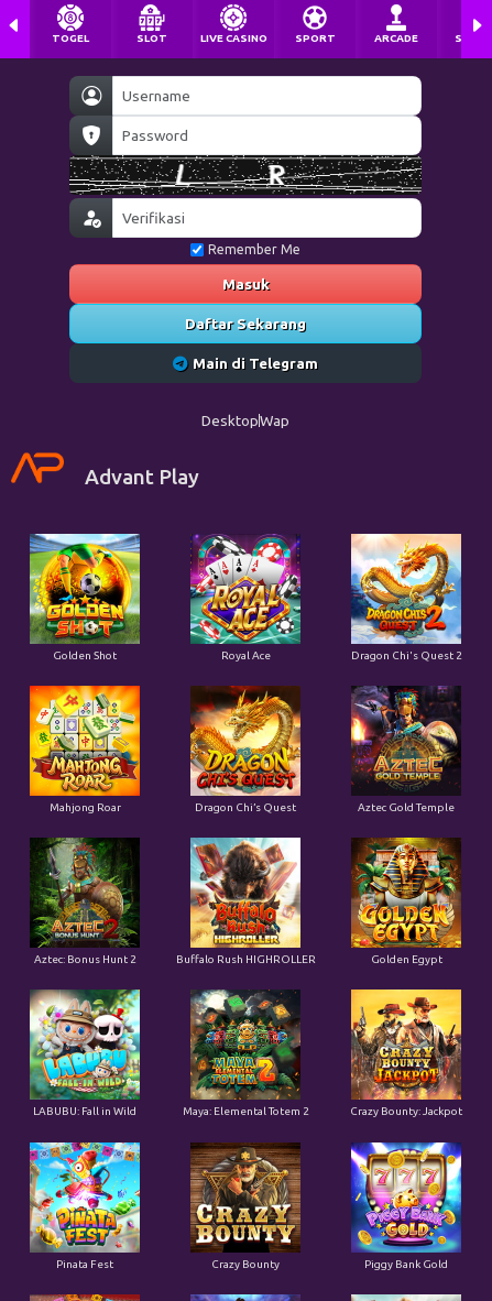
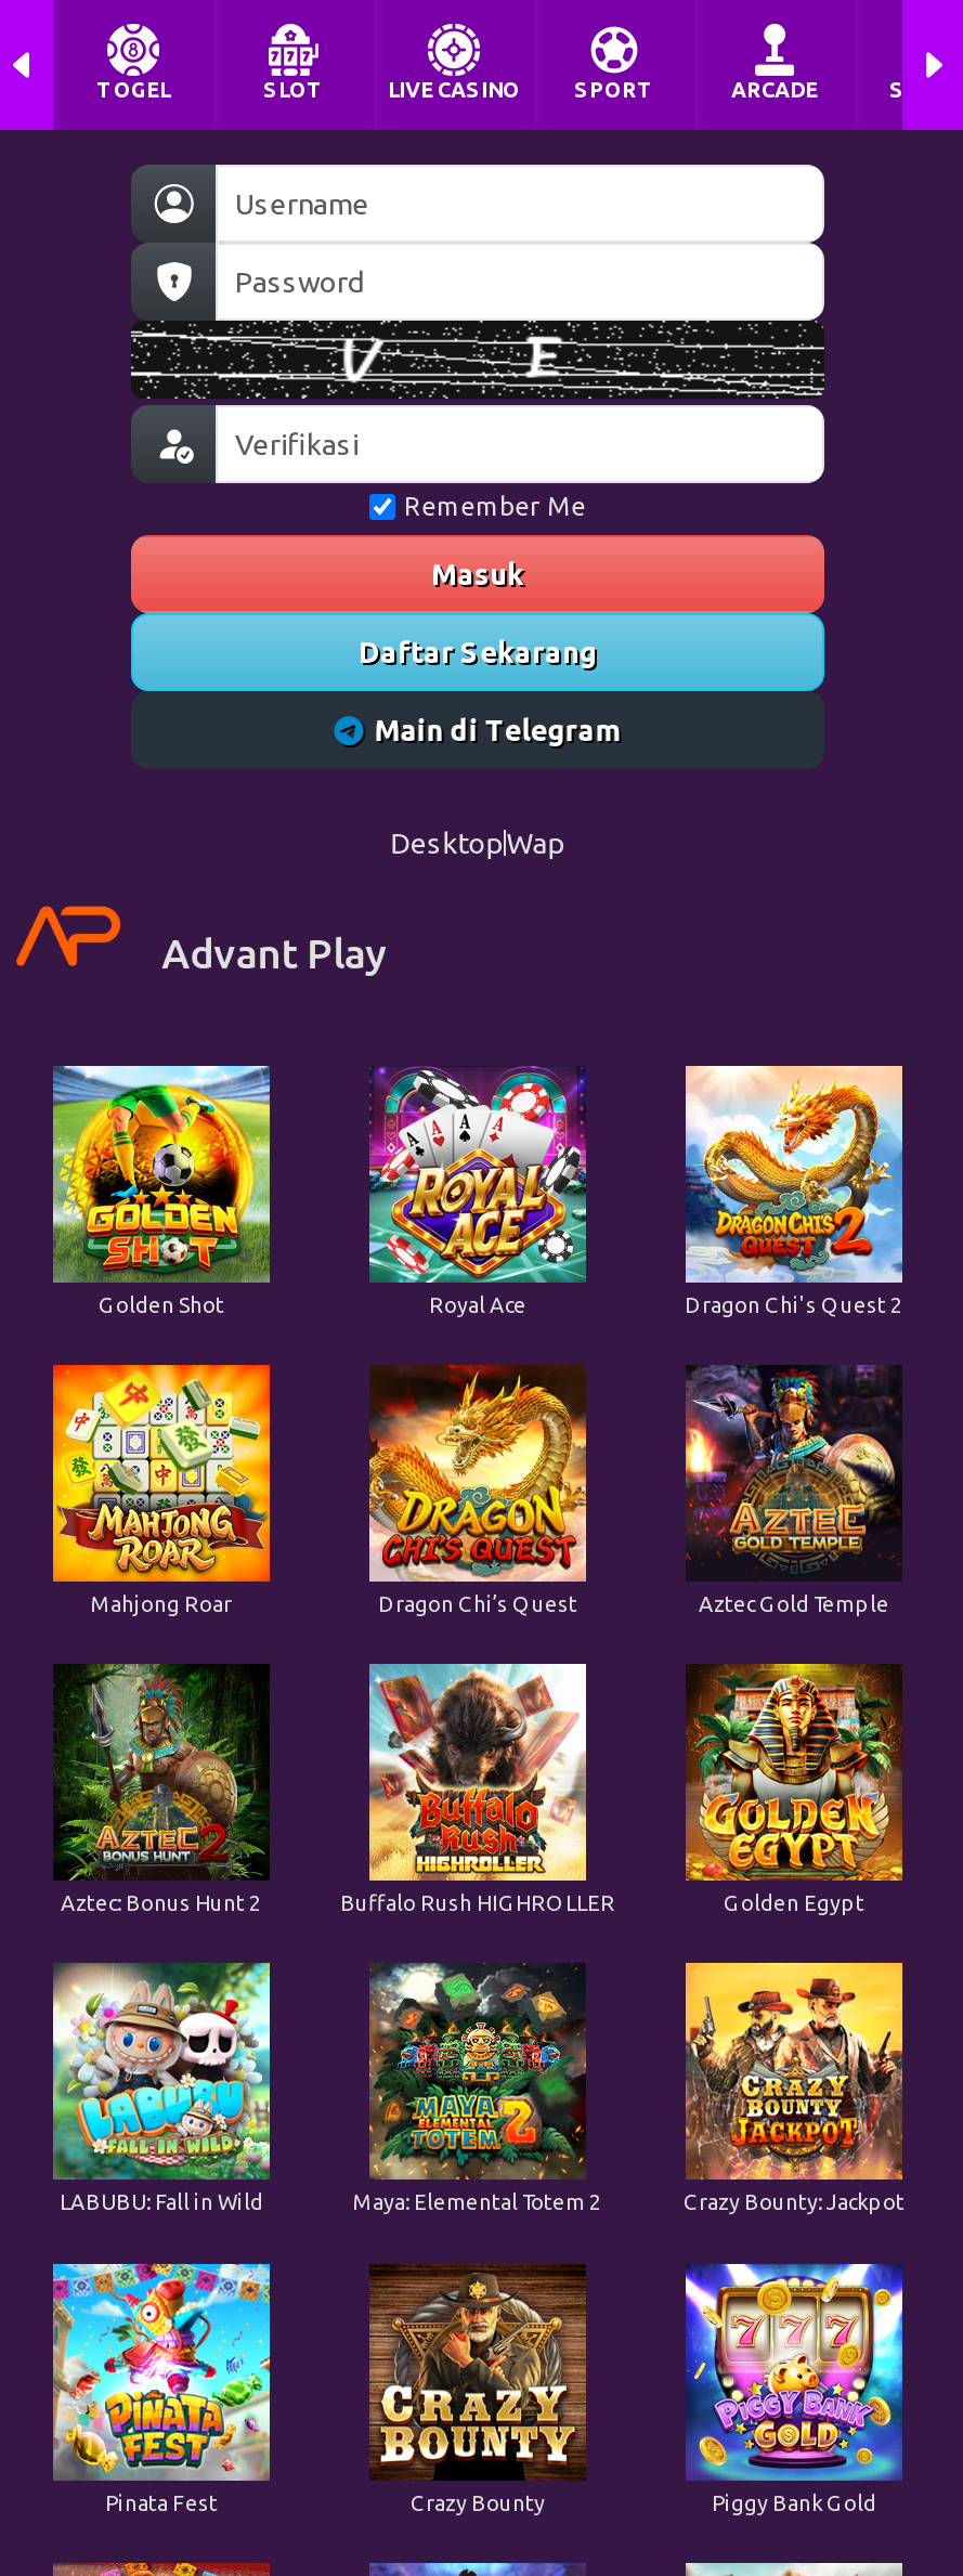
- [image]
+ [image]
